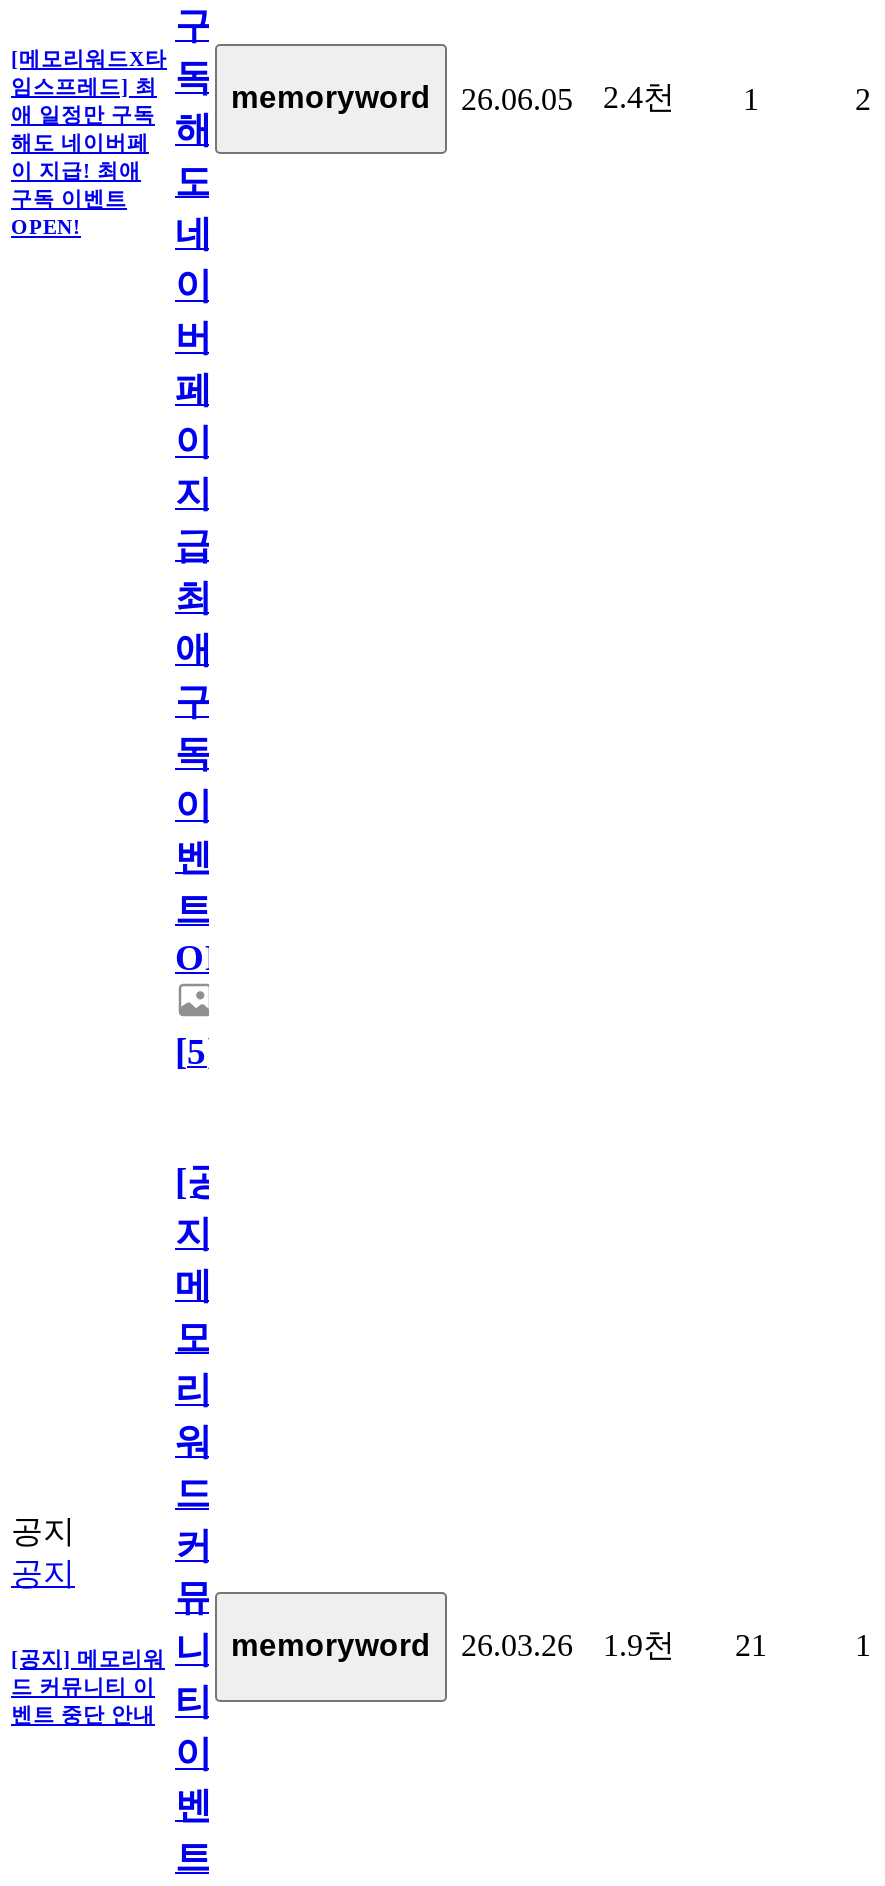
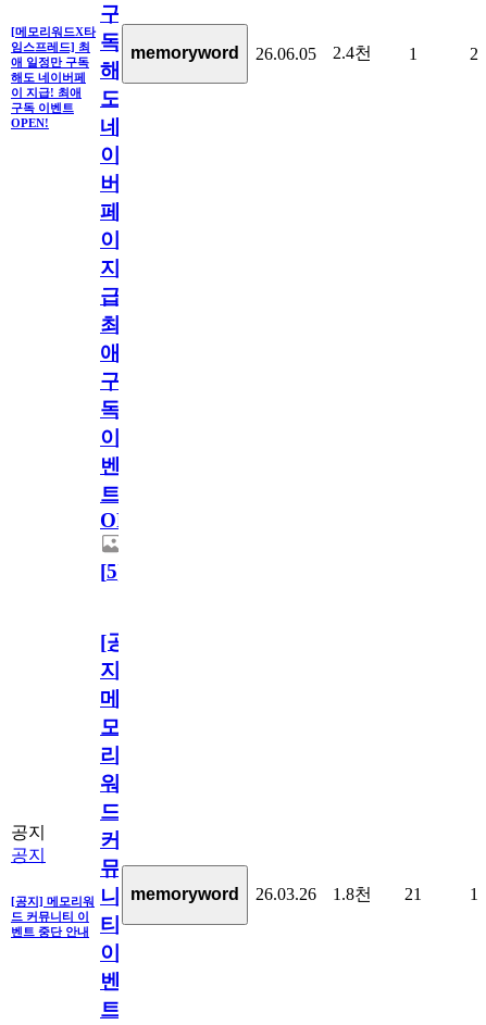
- 1.9천
+ 1.8천
